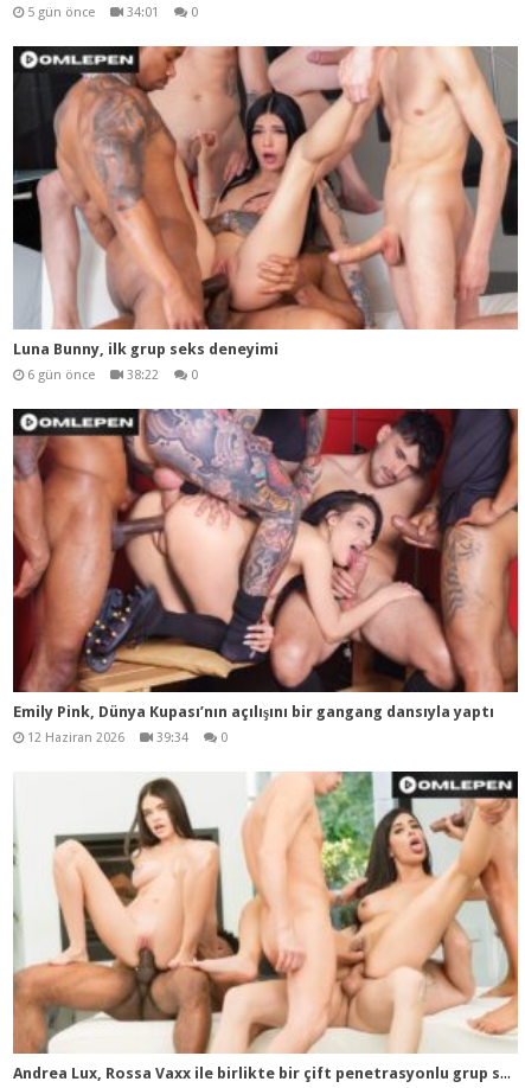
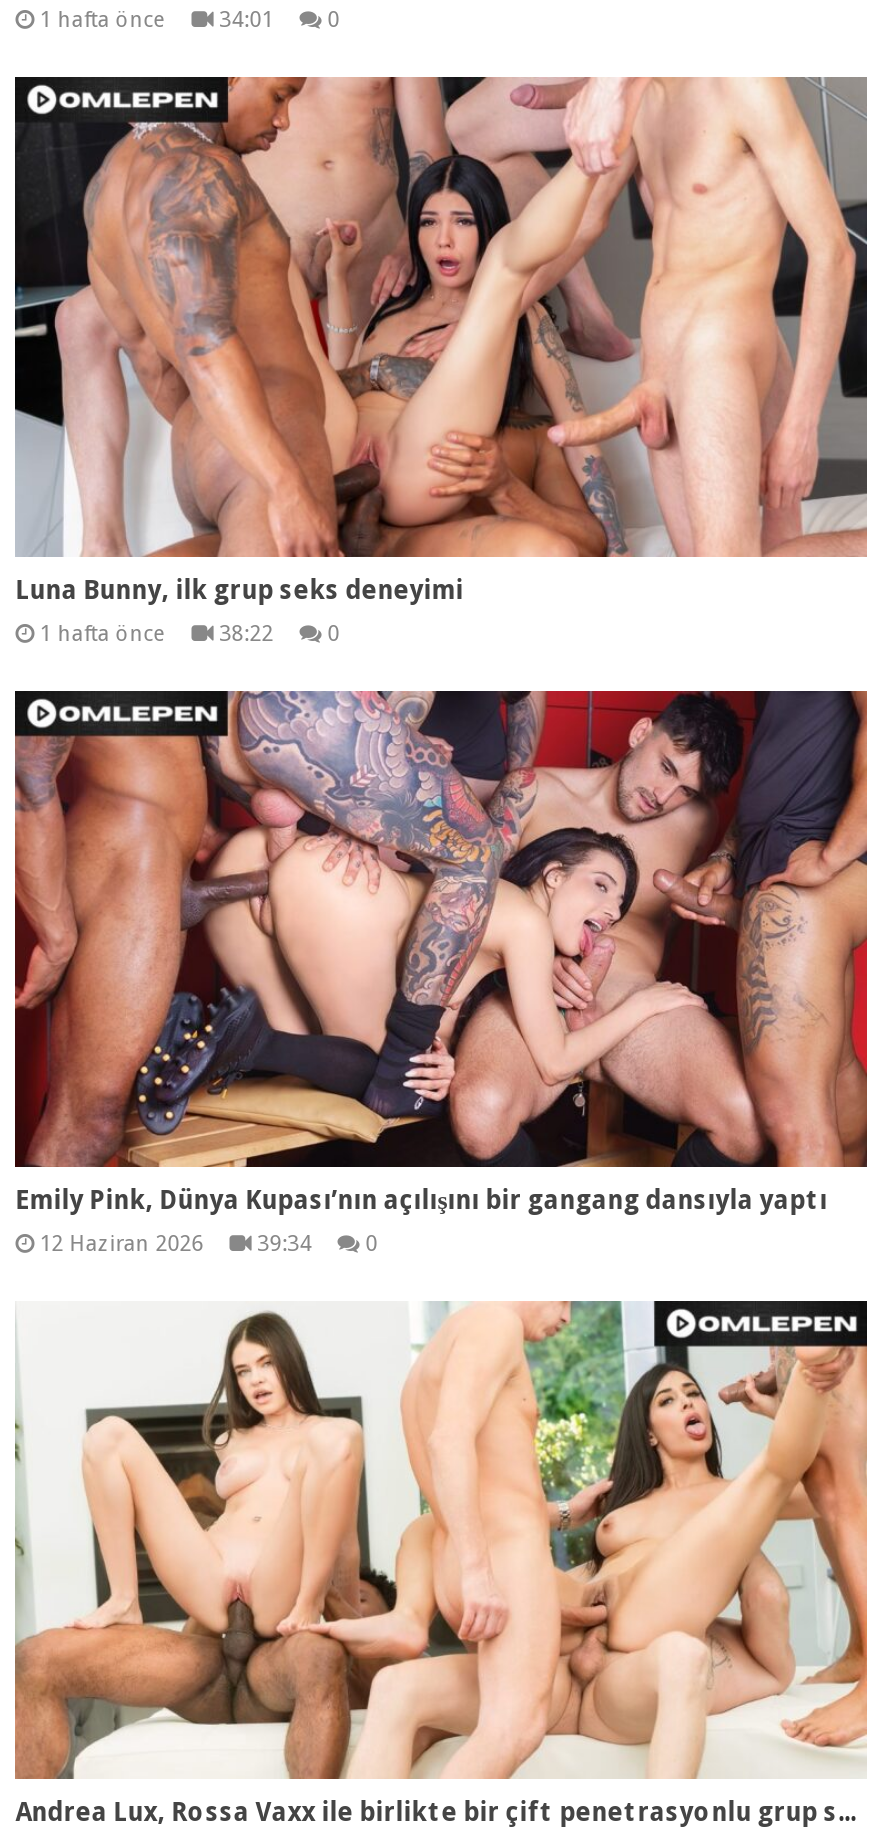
- 5 gün önce
+ 1 hafta önce

- 6 gün önce
+ 1 hafta önce
